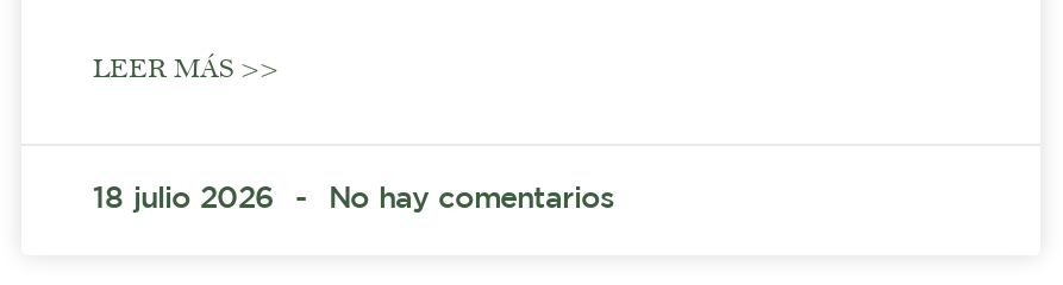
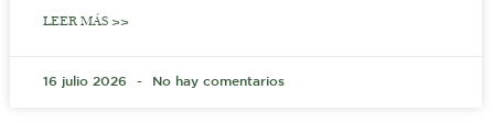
- 18 julio 2026 No hay comentarios
+ 16 julio 2026 No hay comentarios
